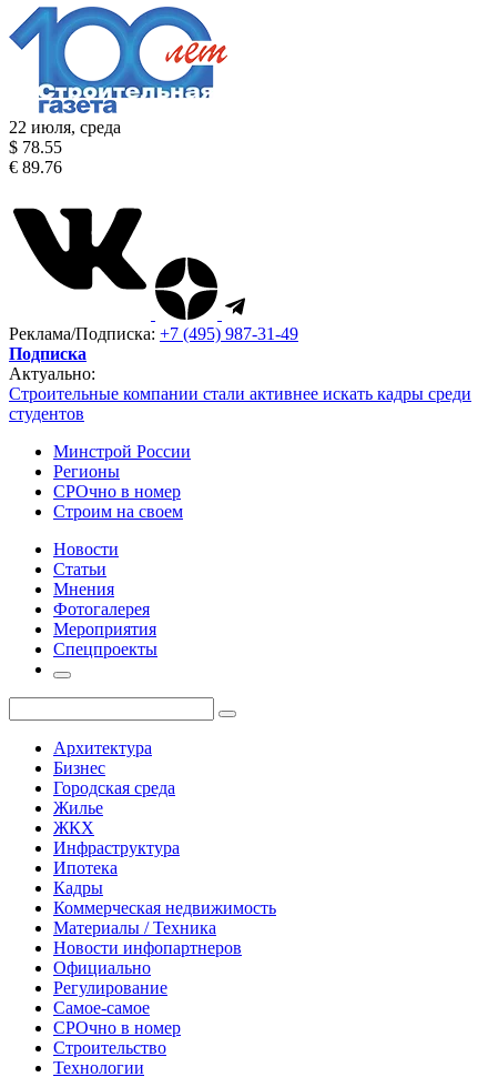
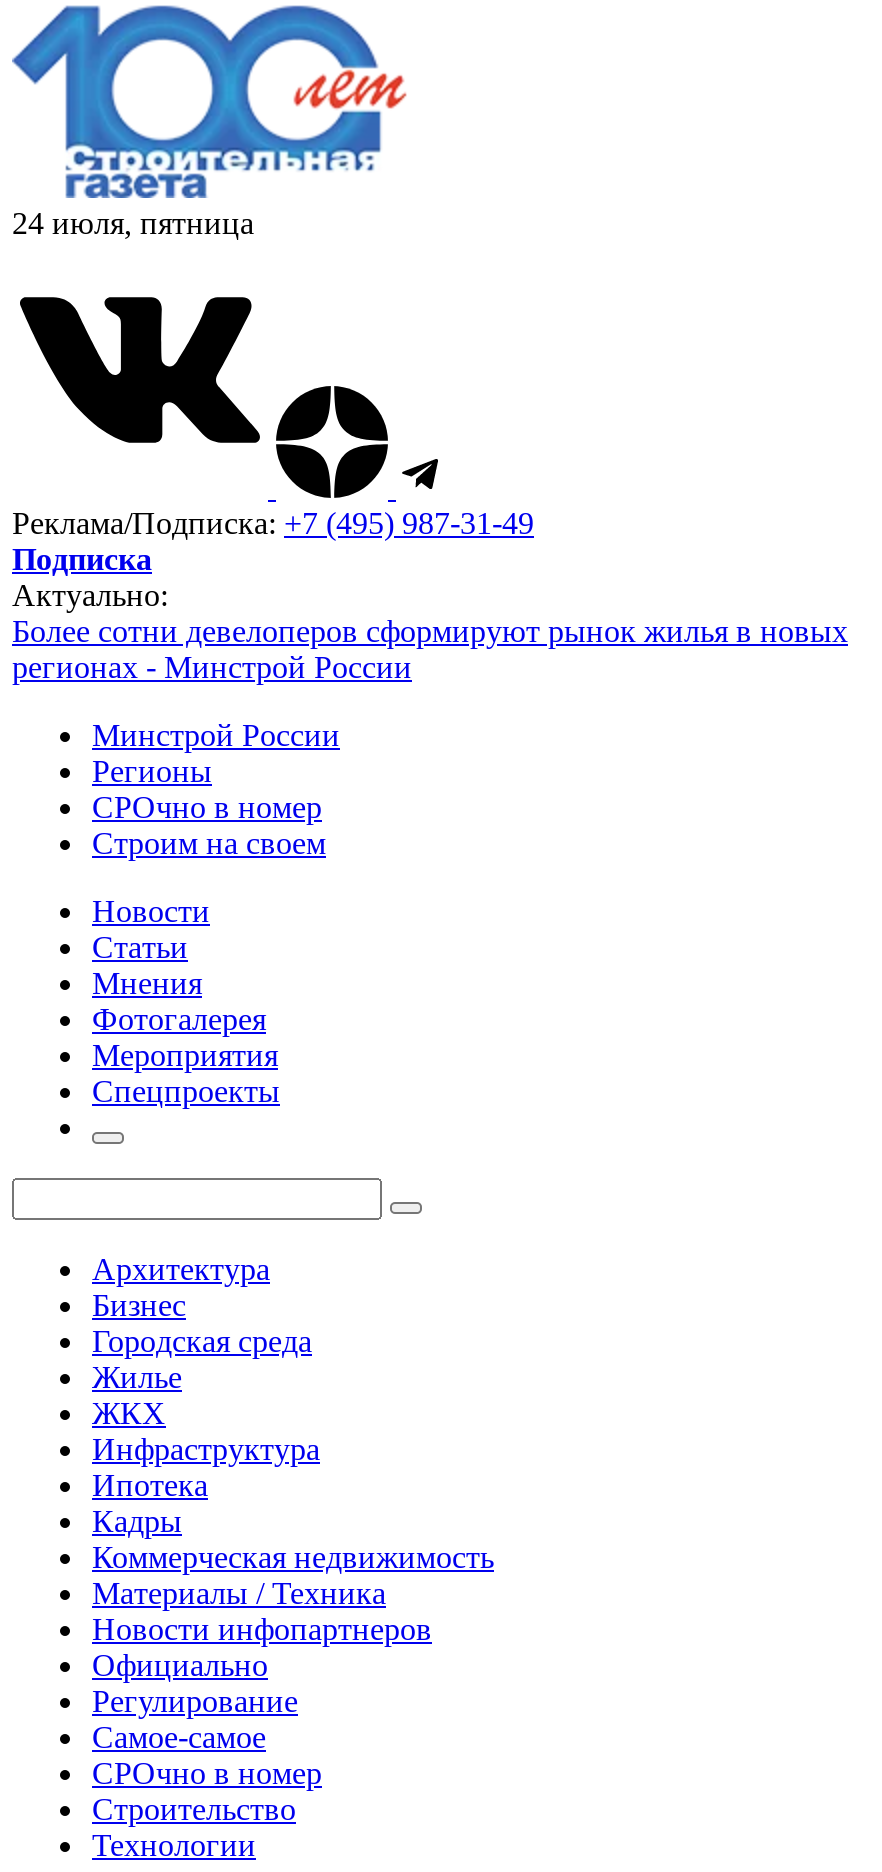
- 22 июля, среда
- $ 78.55
- € 89.76
+ 24 июля, пятница

- Строительные компании стали активнее искать кадры среди
- студентов
+ Более сотни девелоперов сформируют рынок жилья в новых
+ регионах - Минстрой России
